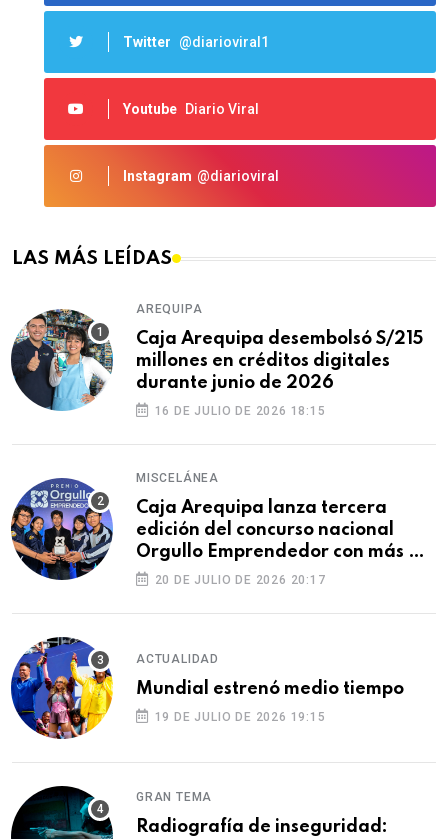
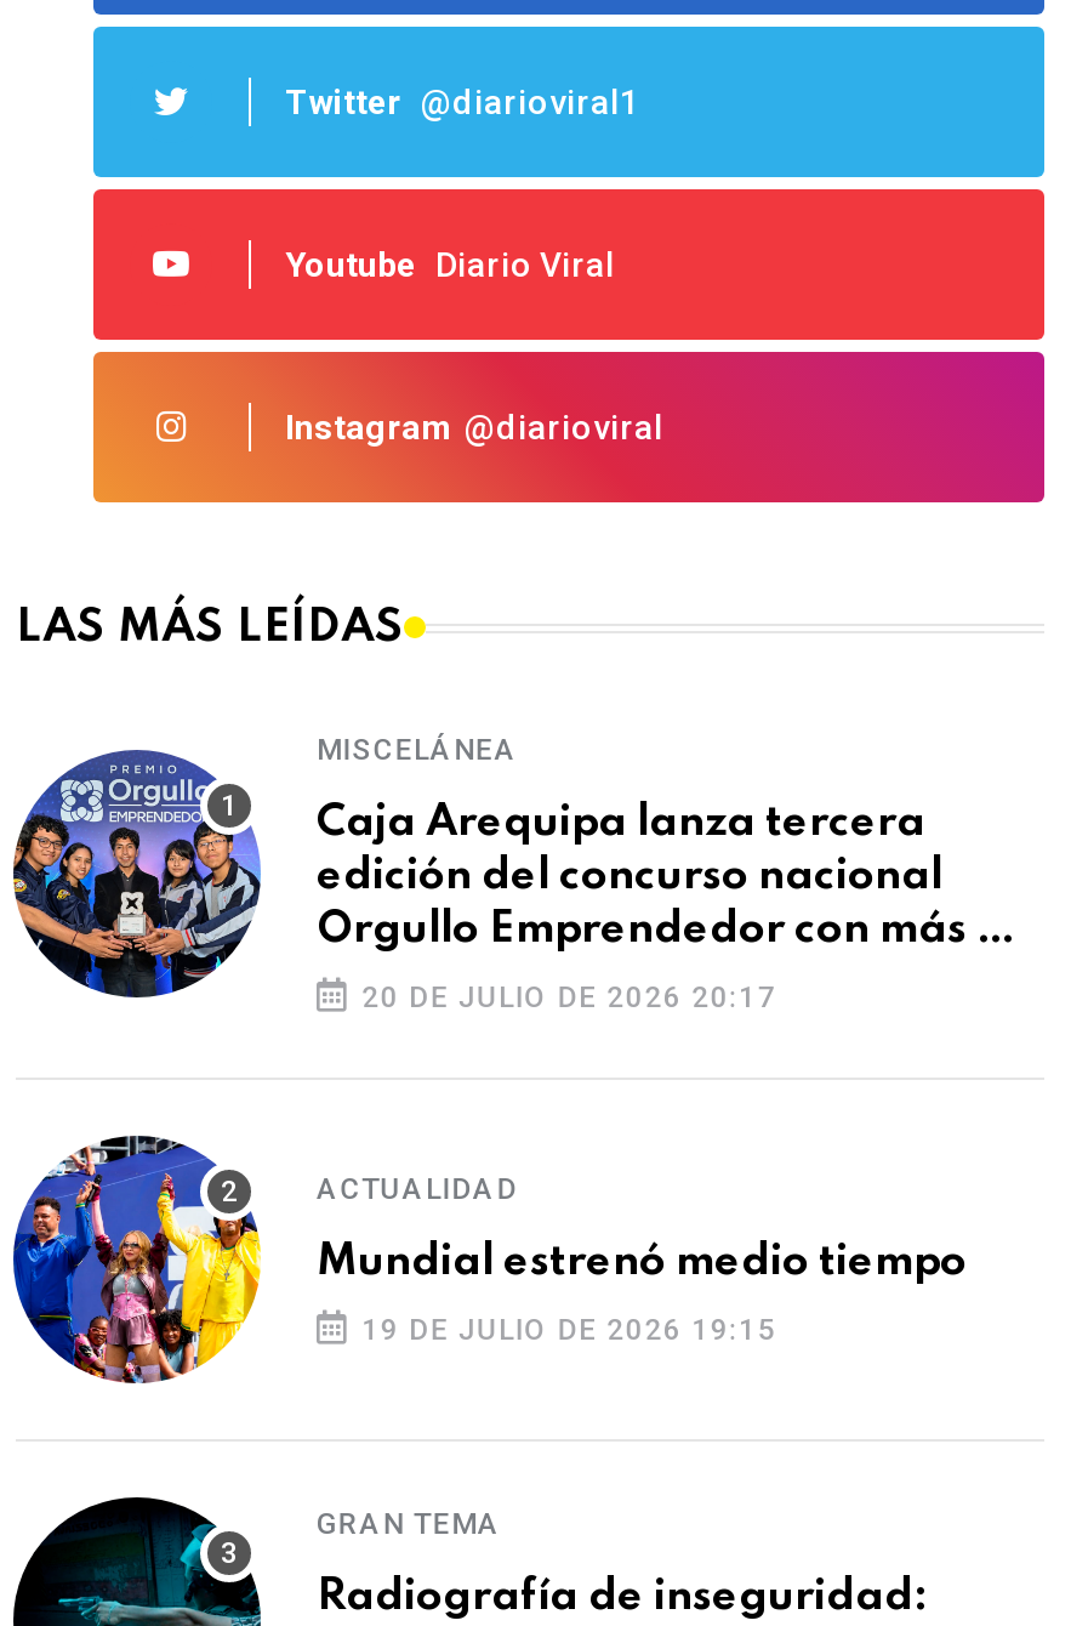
- [image]
- AREQUIPA
- Caja Arequipa desembolsó S/215
- millones en créditos digitales
- durante junio de 2026
- 16 DE JULIO DE 2026 18:15
